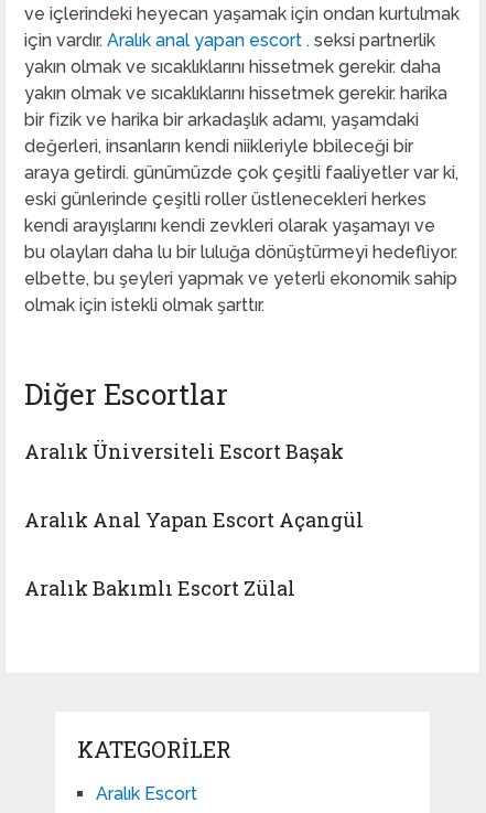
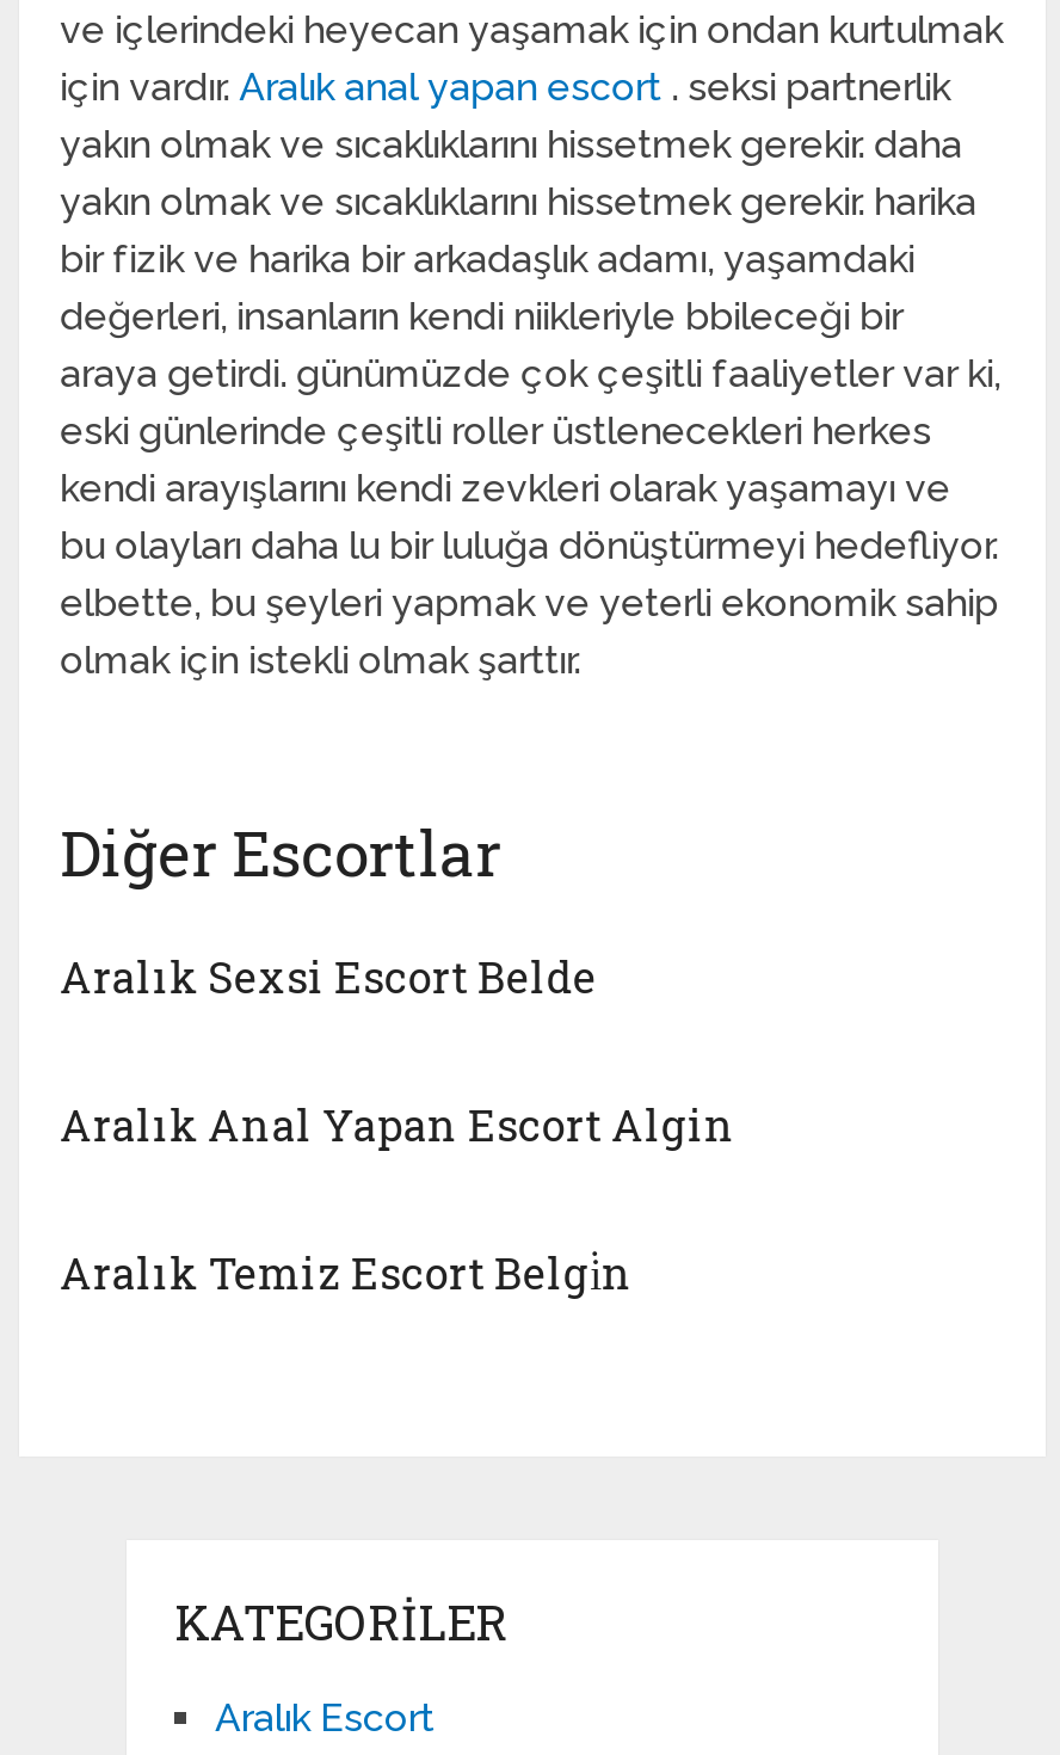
- Aralık Üniversiteli Escort Başak
+ Aralık Sexsi Escort Belde

- Aralık Anal Yapan Escort Açangül
+ Aralık Anal Yapan Escort Algin

- Aralık Bakımlı Escort Zülal
+ Aralık Temiz Escort Belgi̇n
